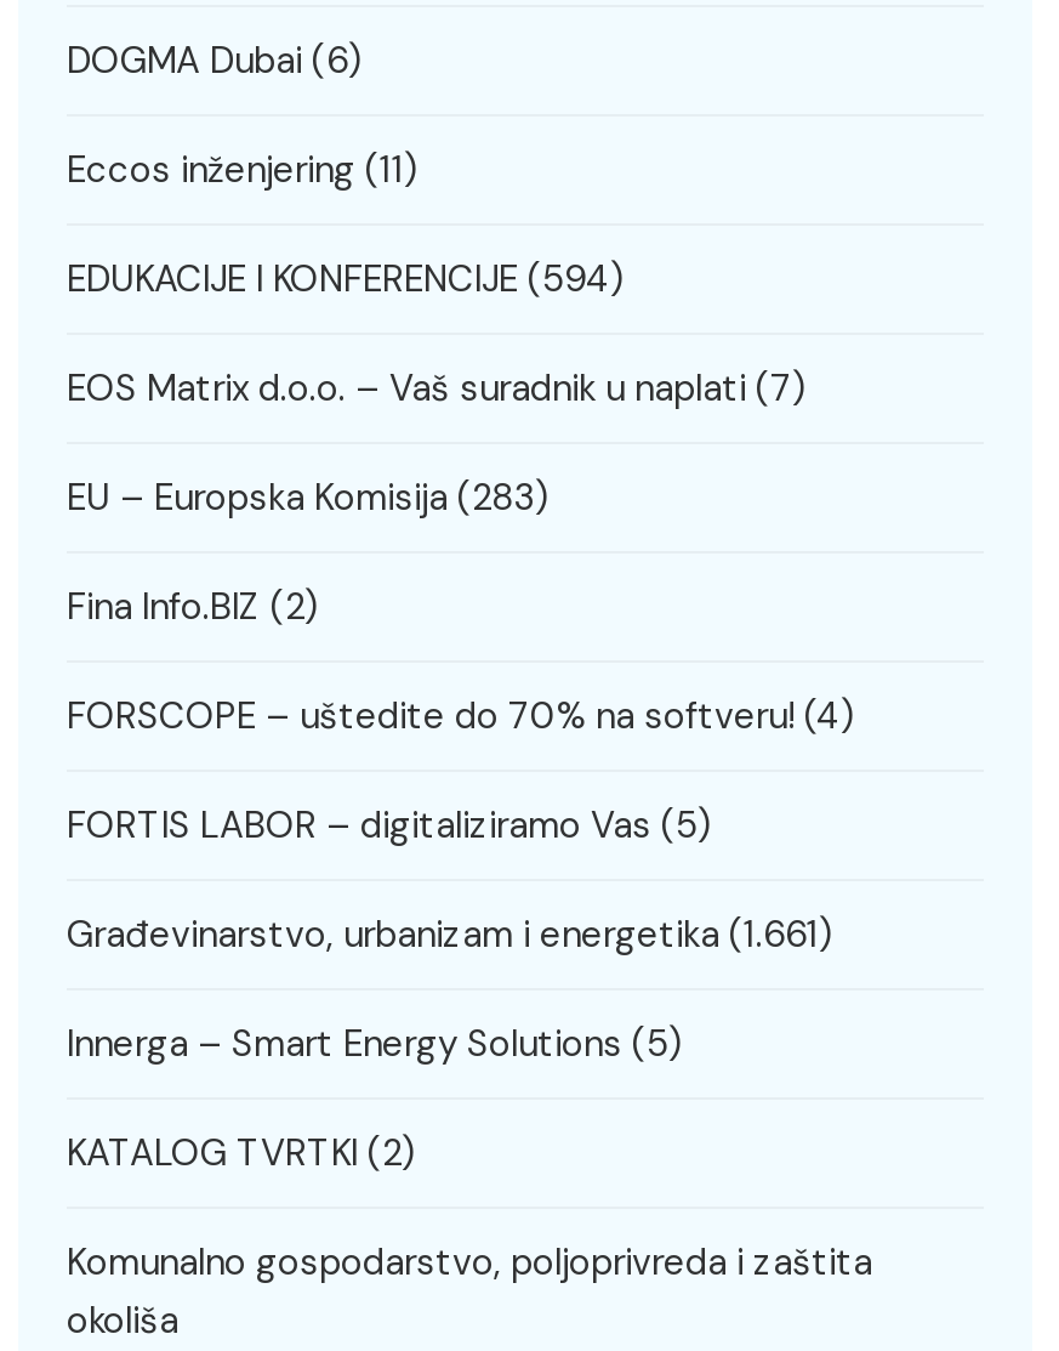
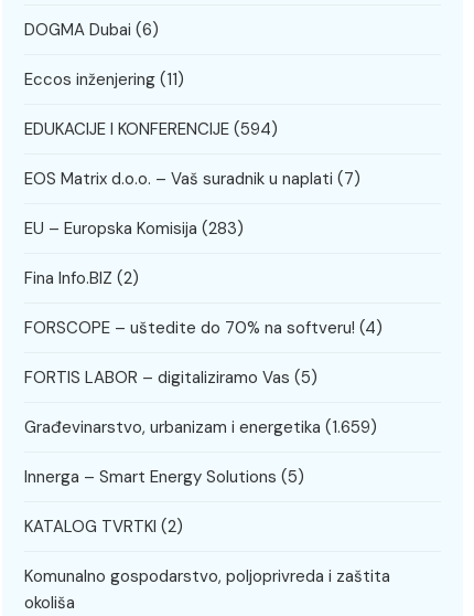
- Građevinarstvo, urbanizam i energetika (1.661)
+ Građevinarstvo, urbanizam i energetika (1.659)
